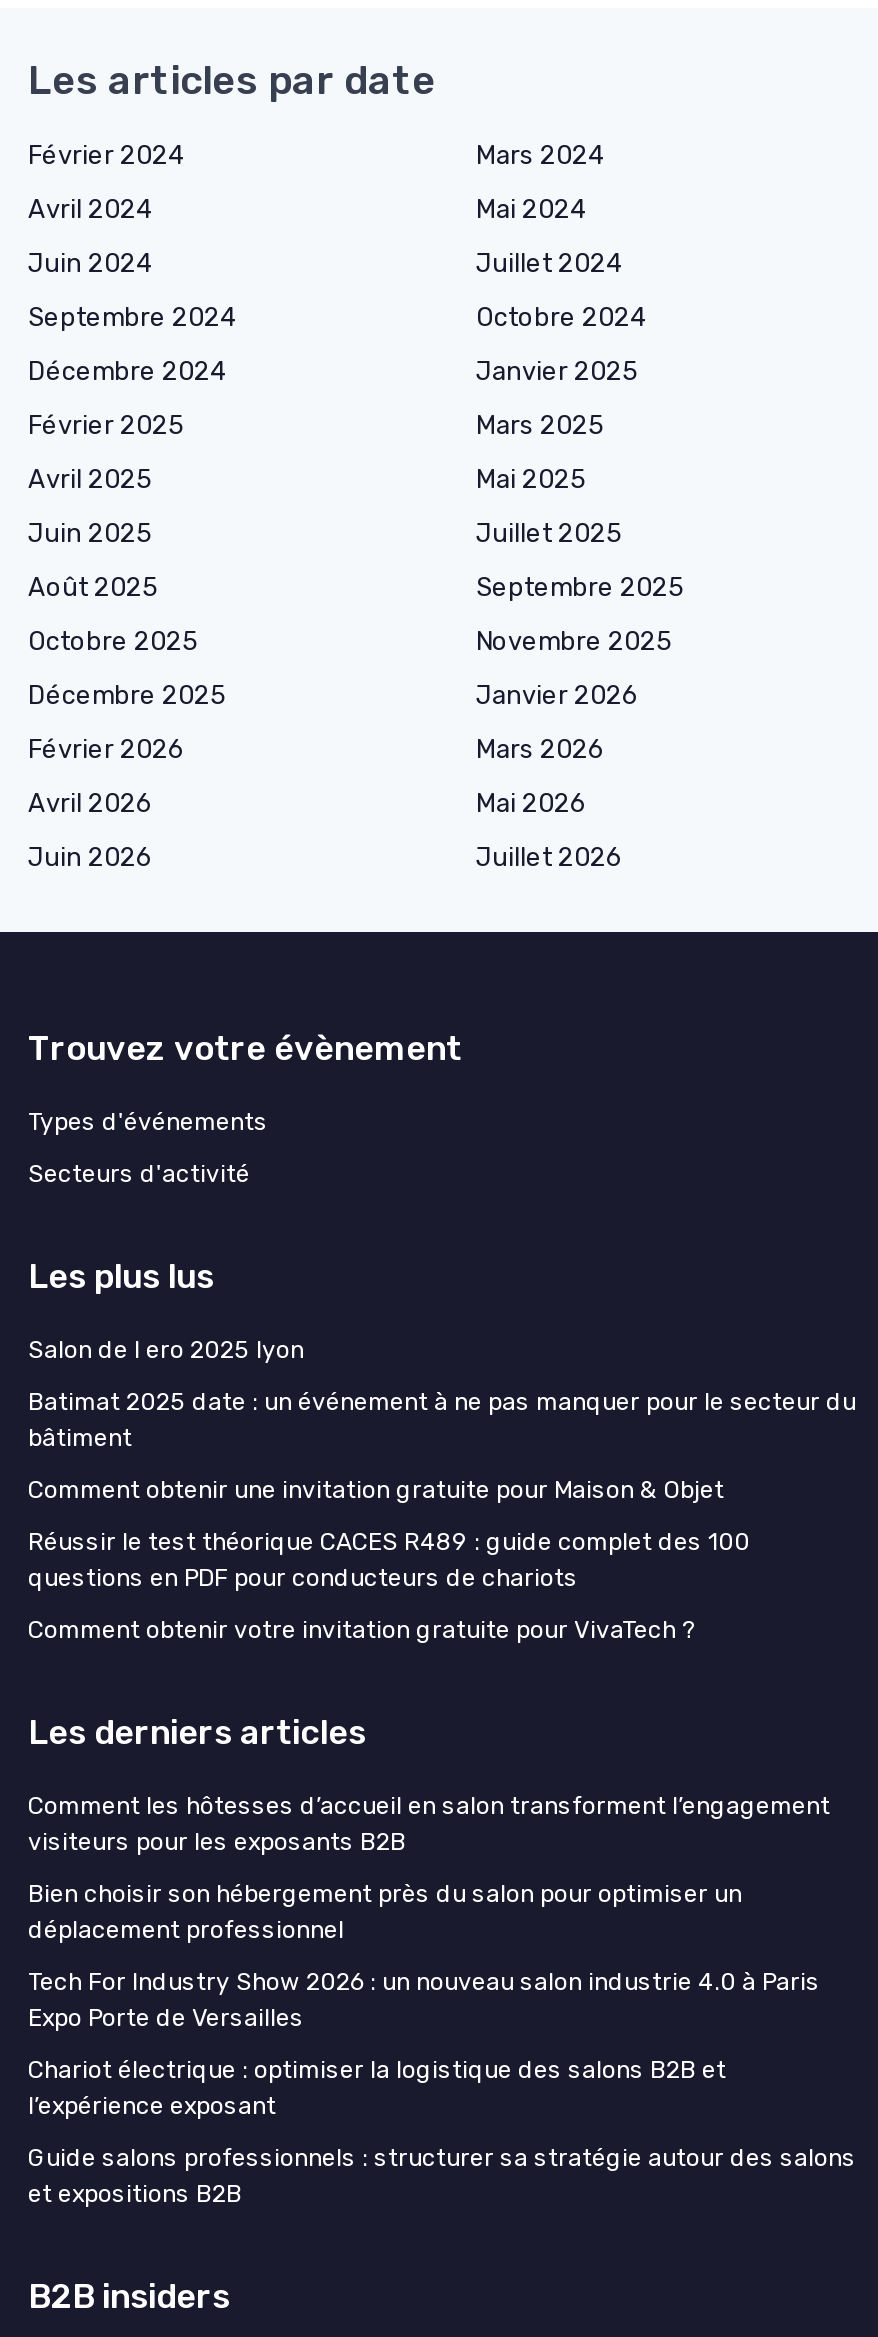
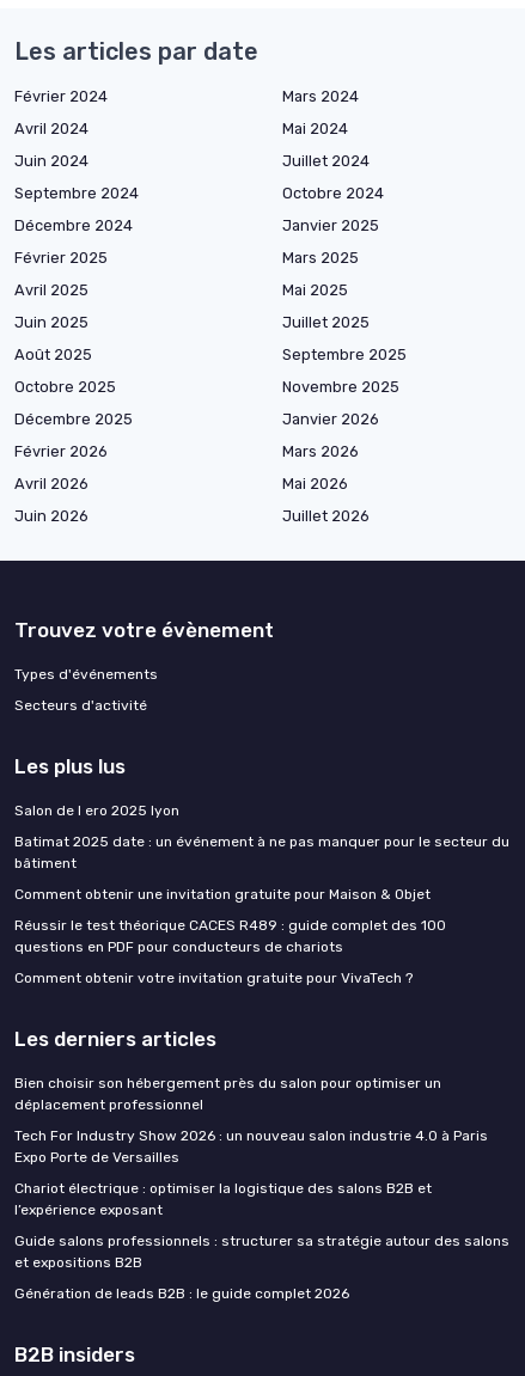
- Comment les hôtesses d’accueil en salon transforment l’engagement
- visiteurs pour les exposants B2B

moved up: Bien choisir son hébergement près du salon pour optimiser un | déplacement professionnel | Tech For Industry Show 2026 : un nouveau salon industrie 4.0 à Paris | Expo Porte de Versailles | Chariot électrique : optimiser la logistique des salons B2B et | l’expérience exposant | Guide salons professionnels : structurer sa stratégie autour des salons | et expositions B2B

+ Génération de leads B2B : le guide complet 2026
